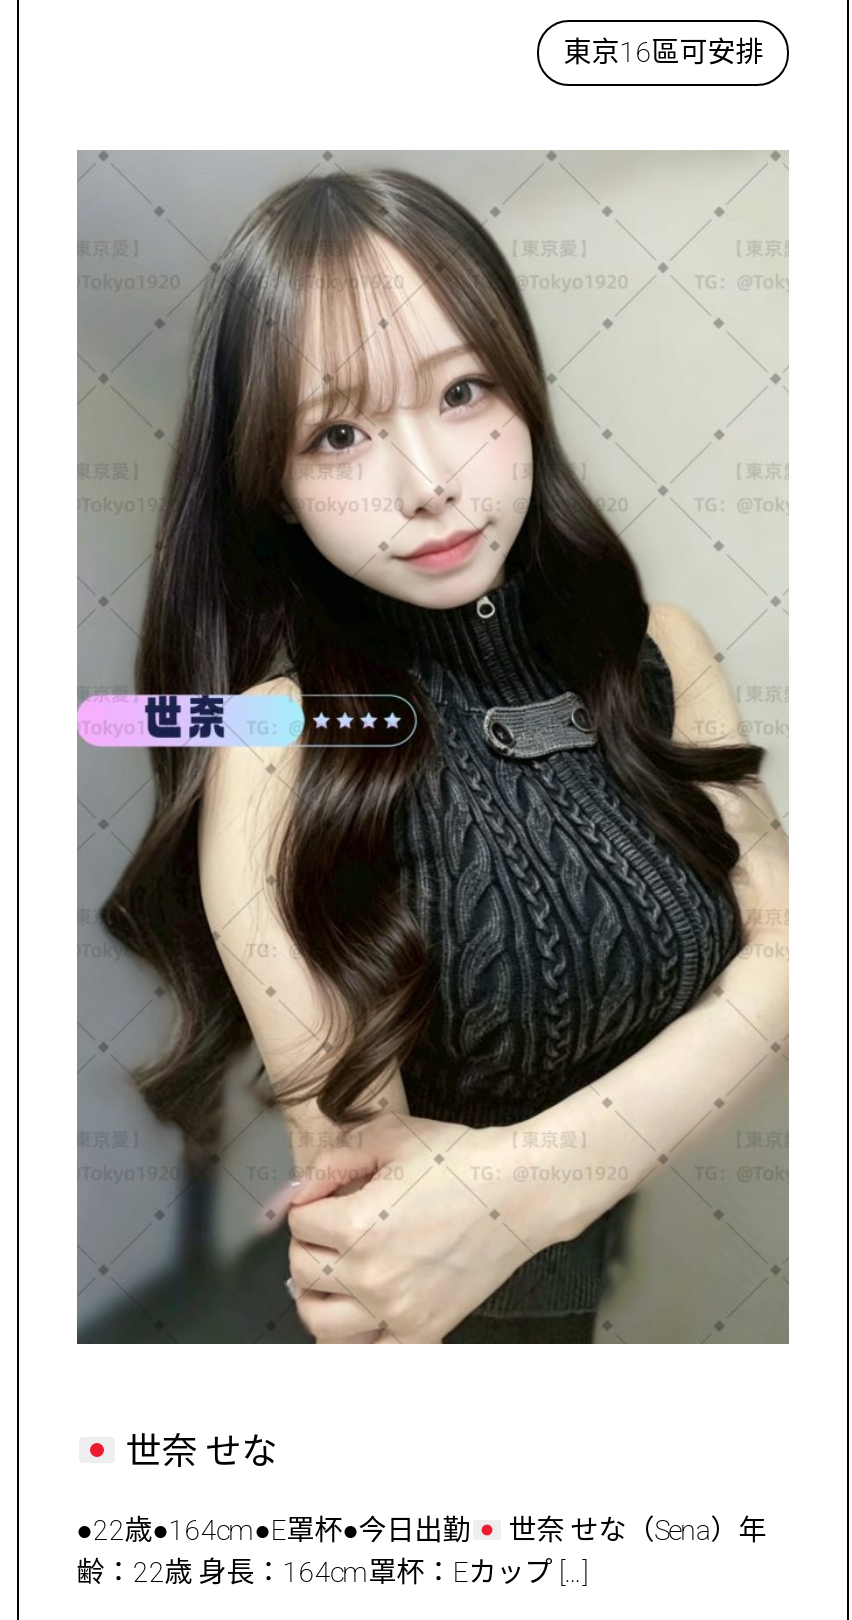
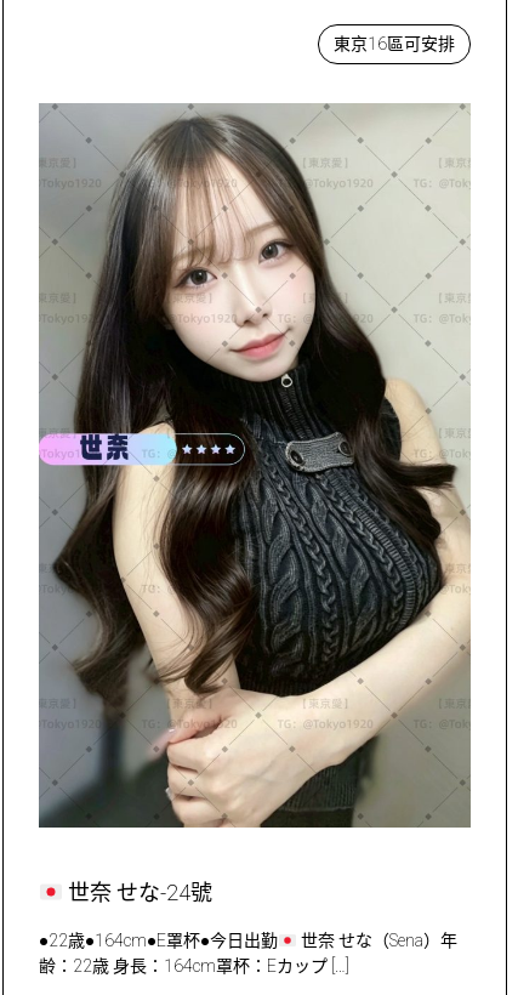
- 世奈 せな
+ 世奈 せな-24號
